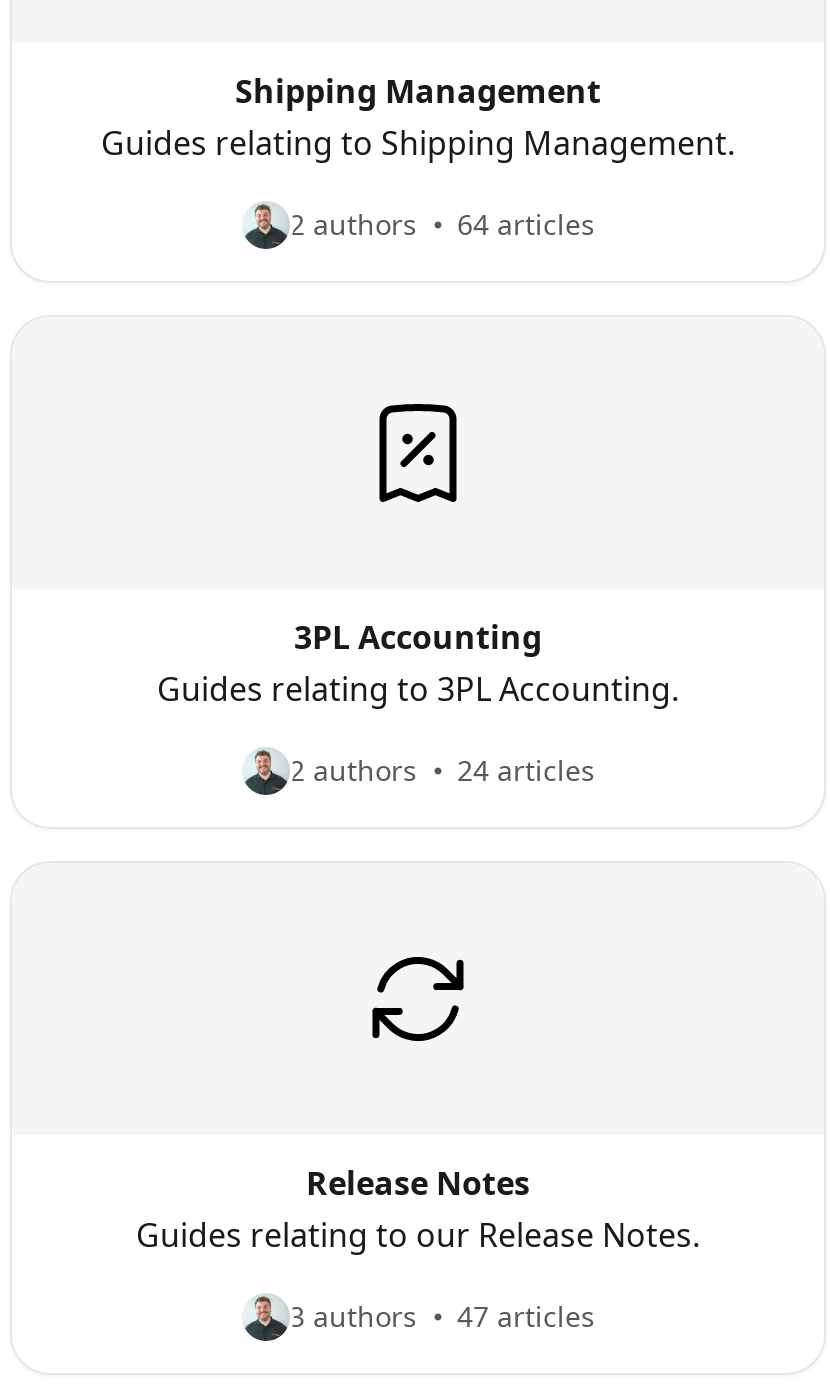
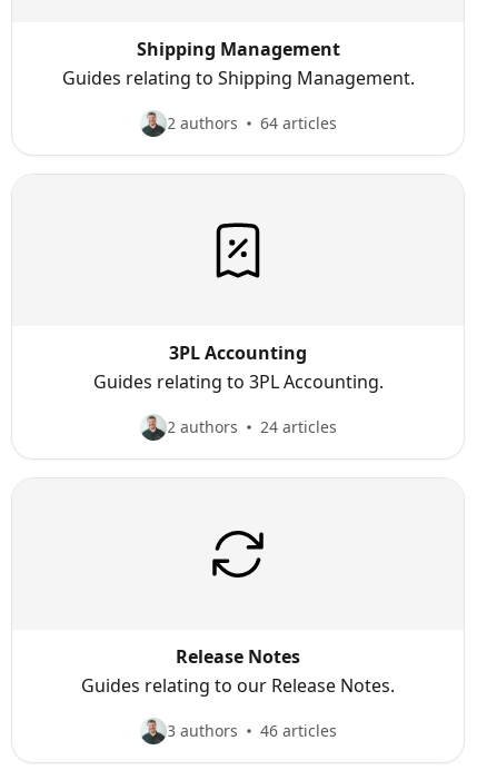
- 3 authors 47 articles
+ 3 authors 46 articles
